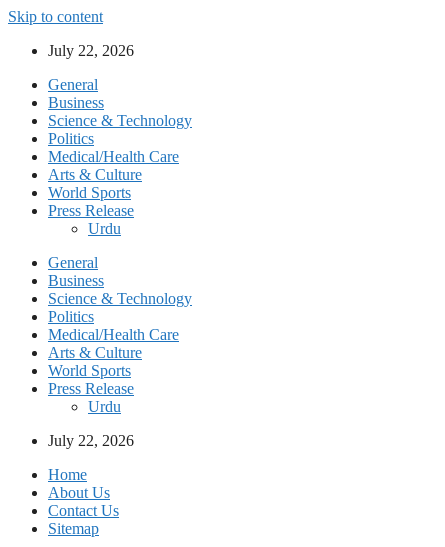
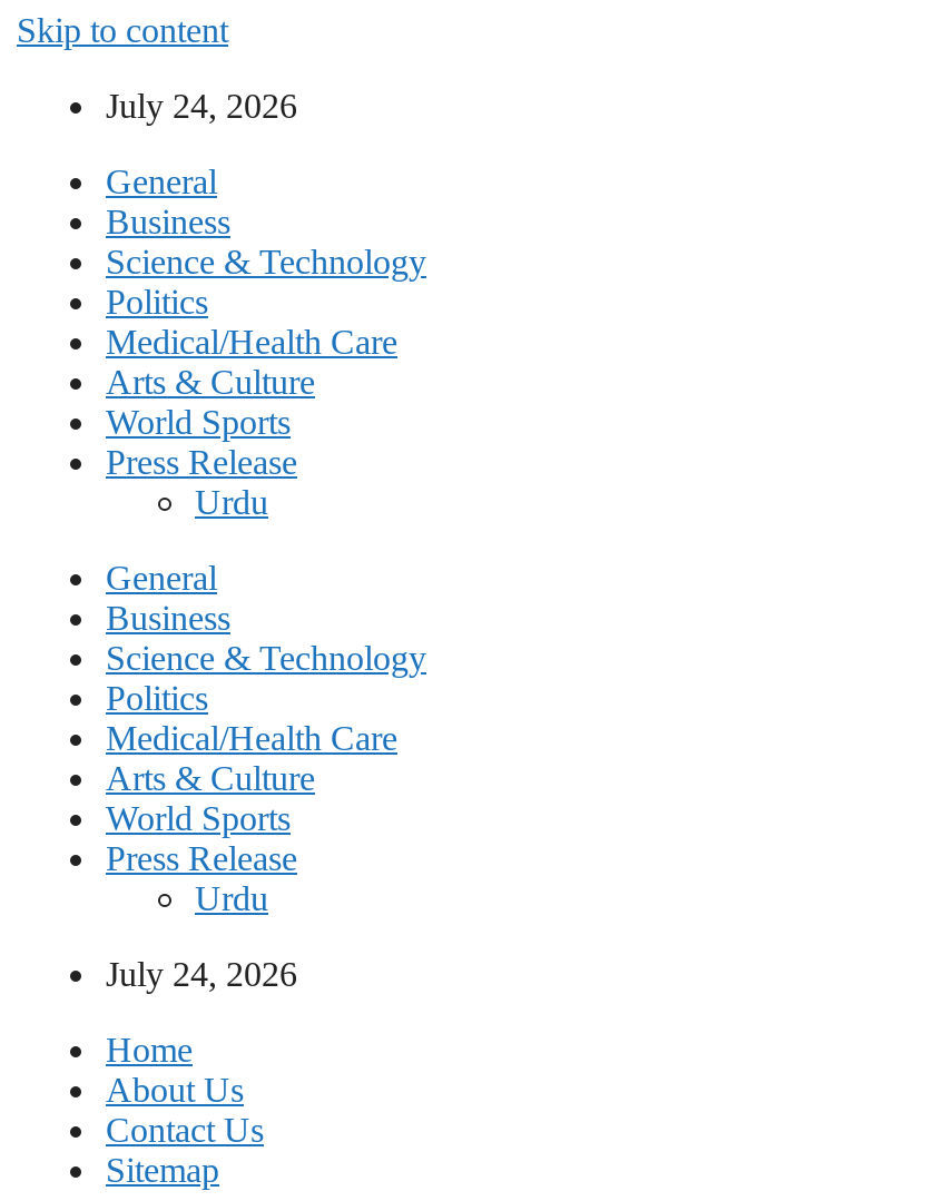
- July 22, 2026
+ July 24, 2026

- July 22, 2026
+ July 24, 2026
